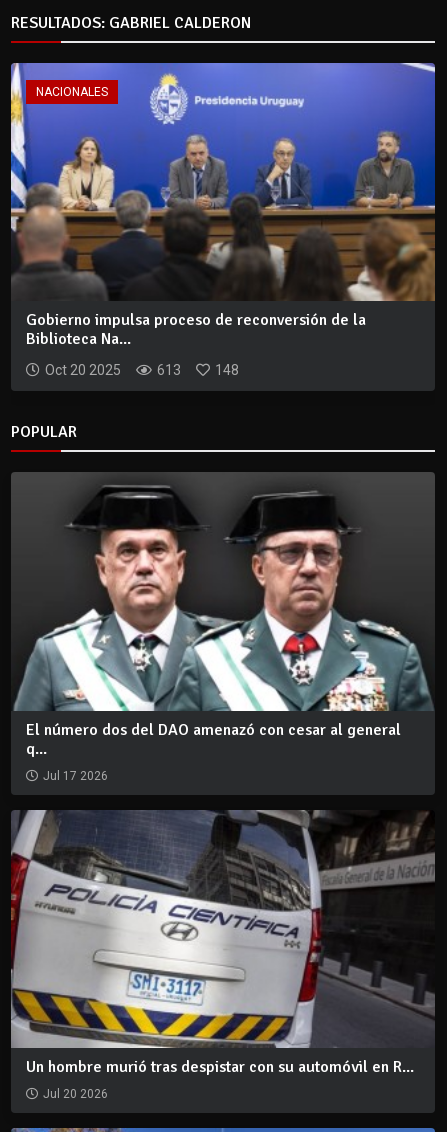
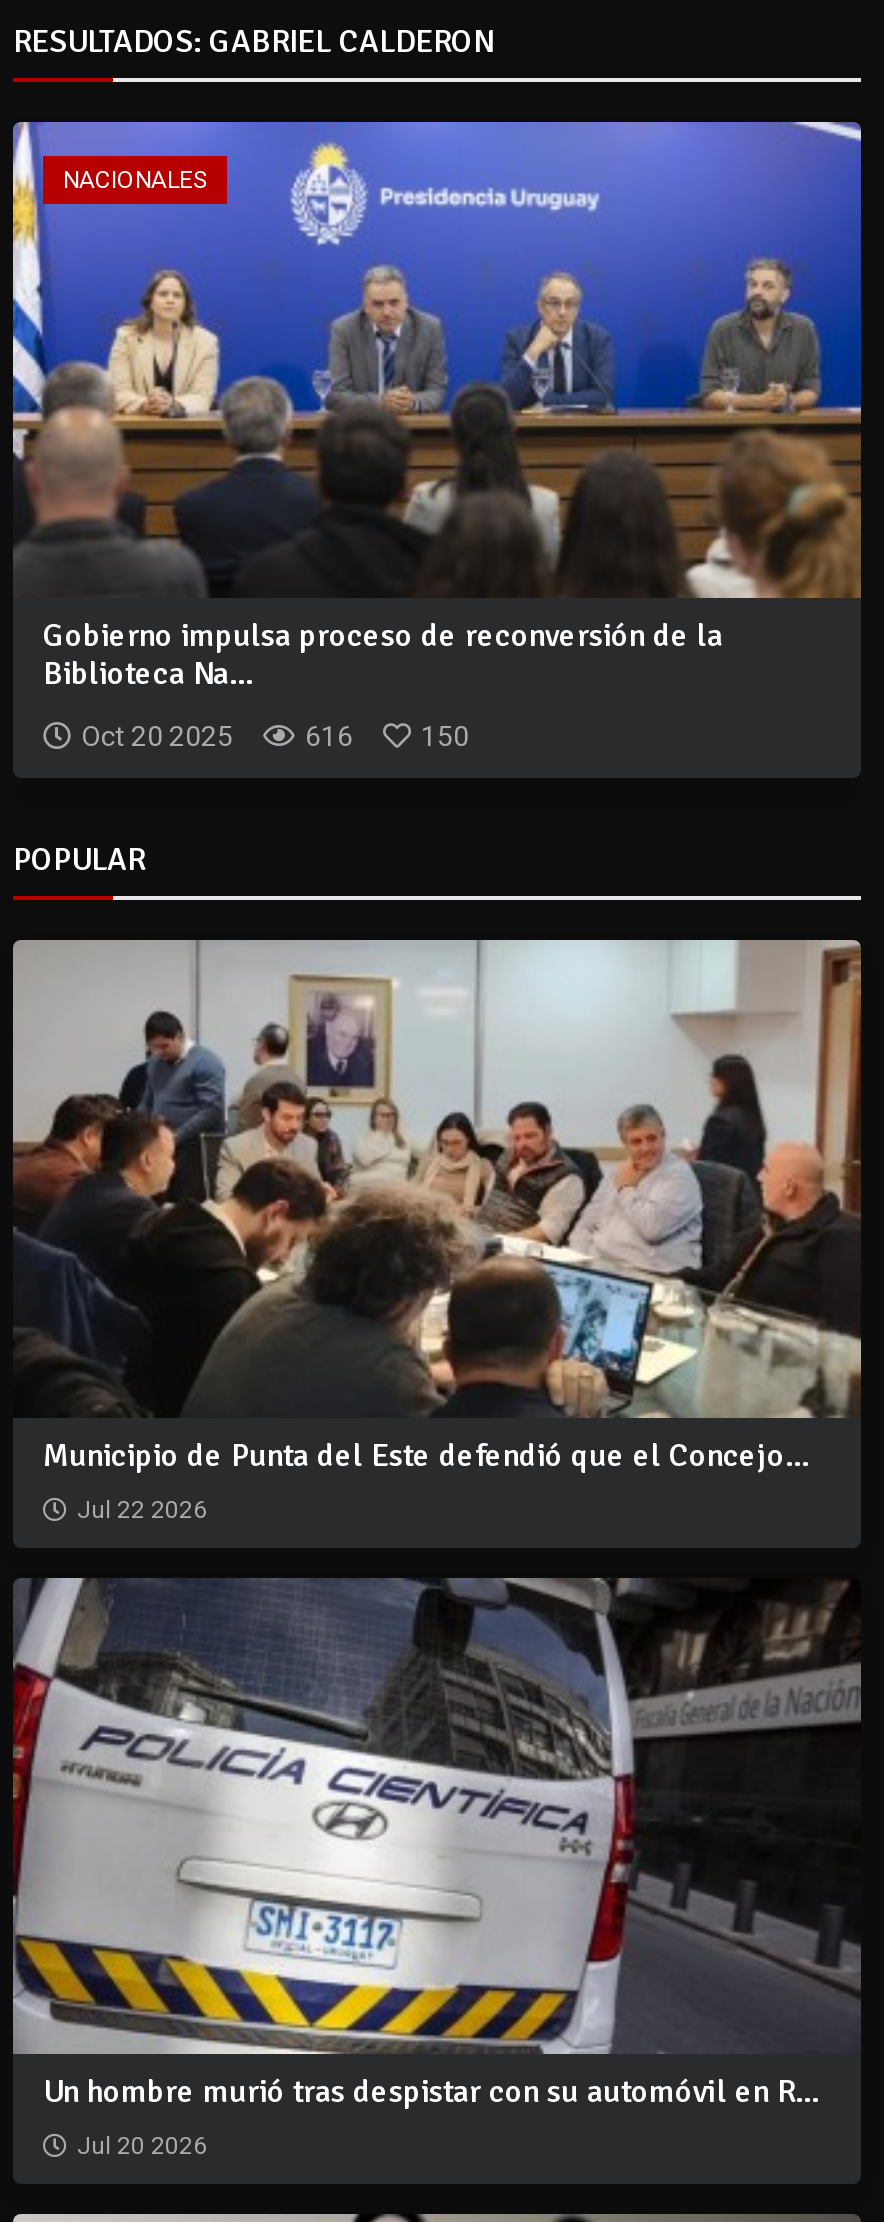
- 613
+ 616

- 148
+ 150

- [image]
- El número dos del DAO amenazó con cesar al general
- q...
+ [image]
+ Municipio de Punta del Este defendió que el Concejo...

- Jul 17 2026
+ Jul 22 2026
